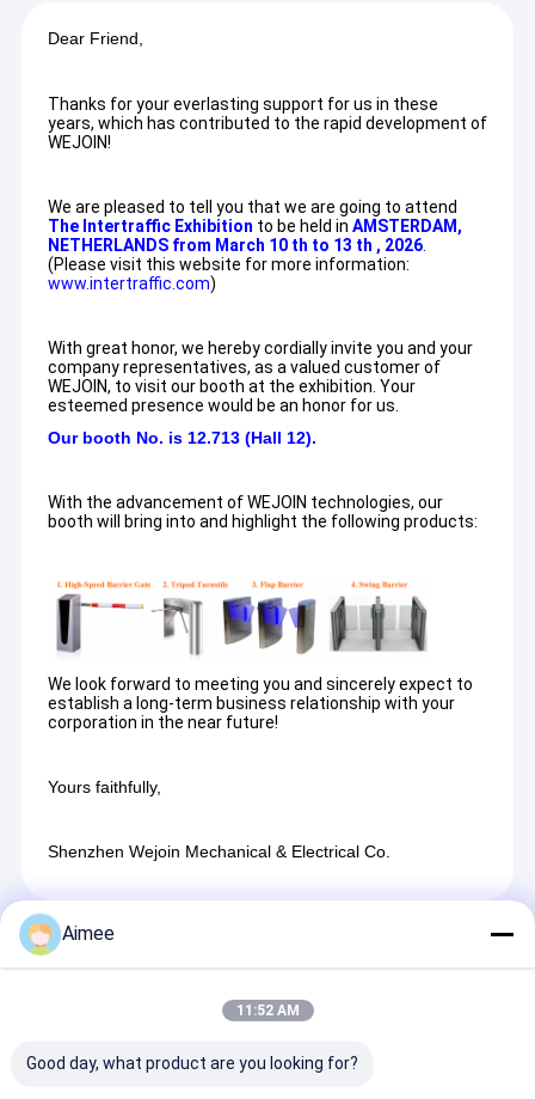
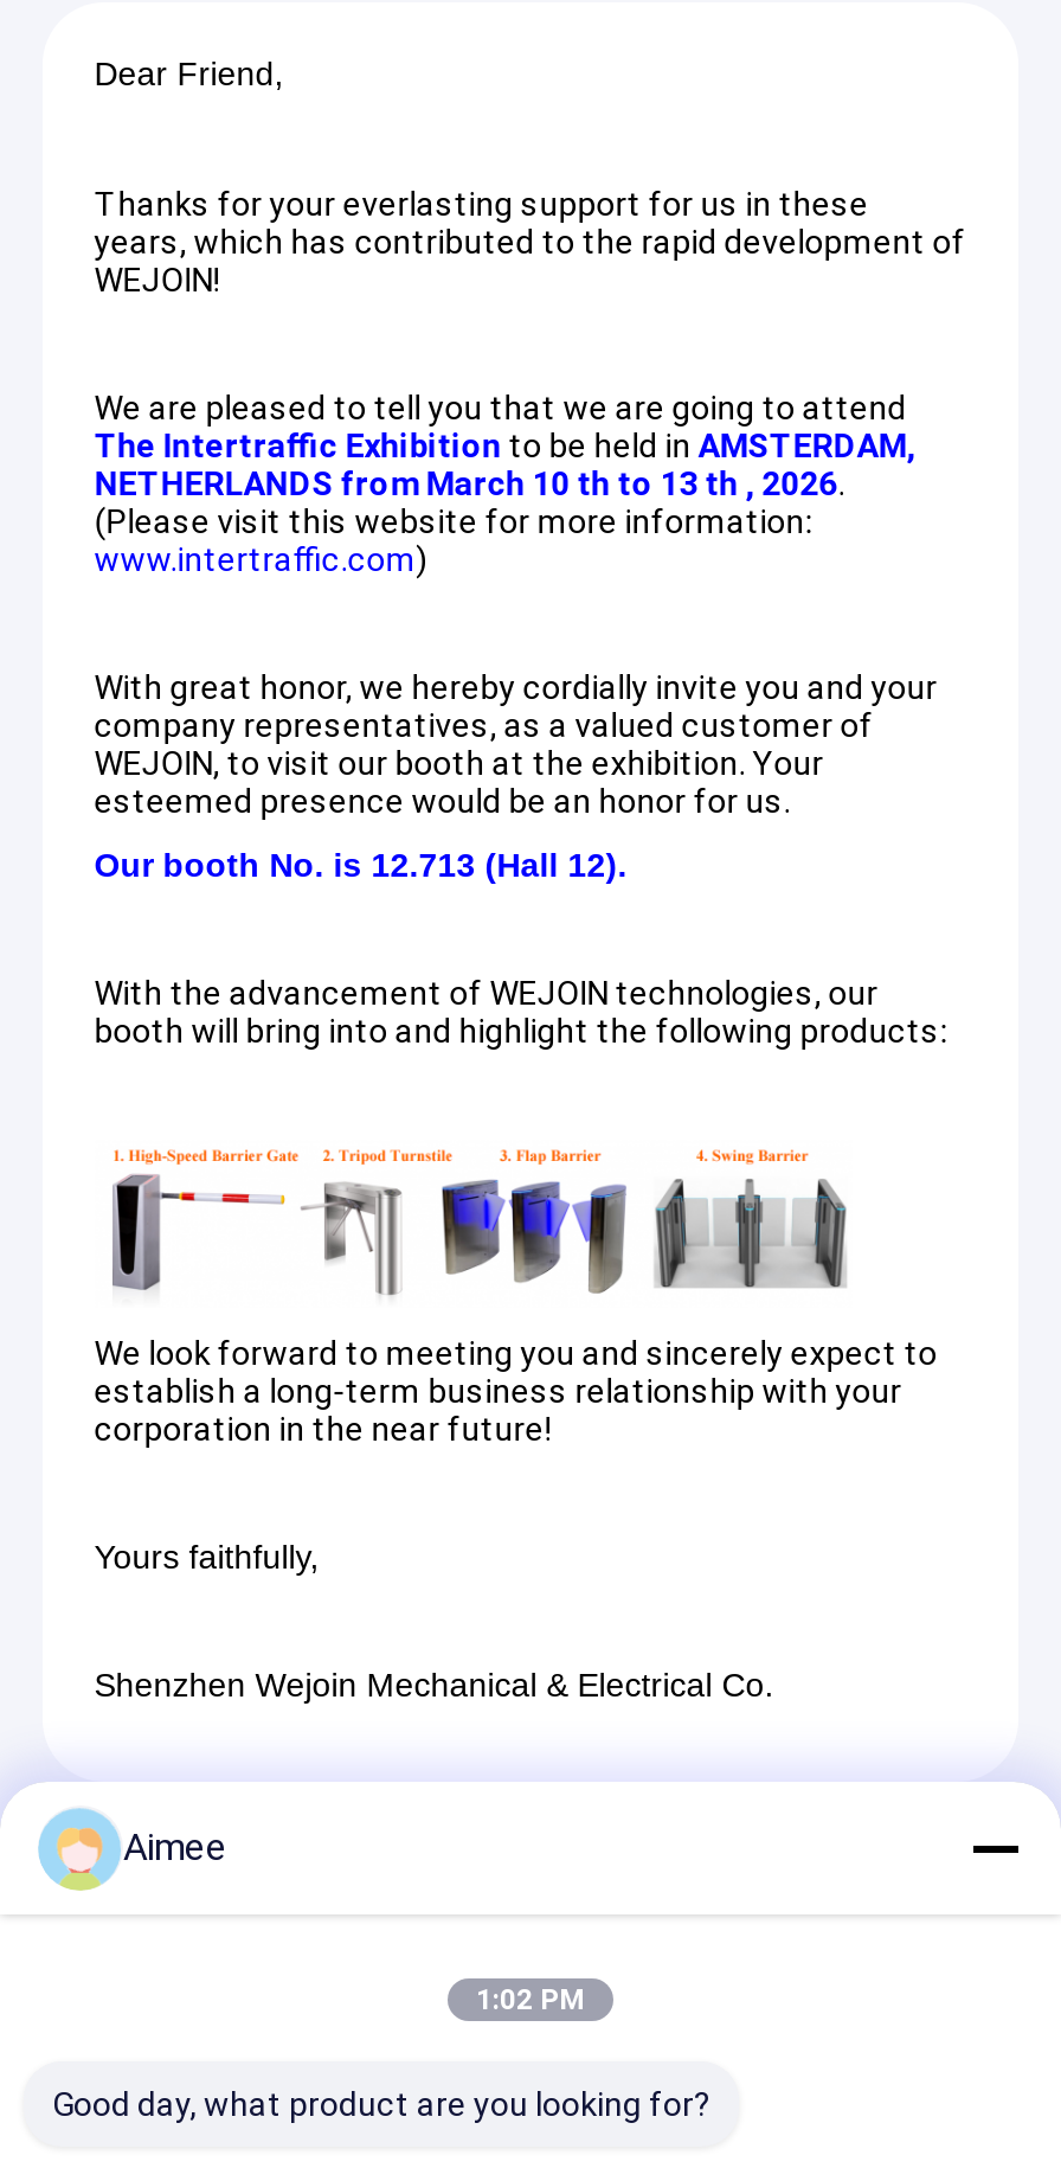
- 11:52 AM
+ 1:02 PM
